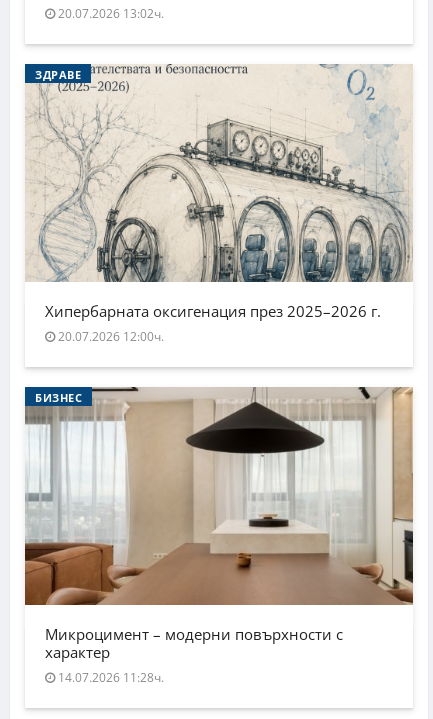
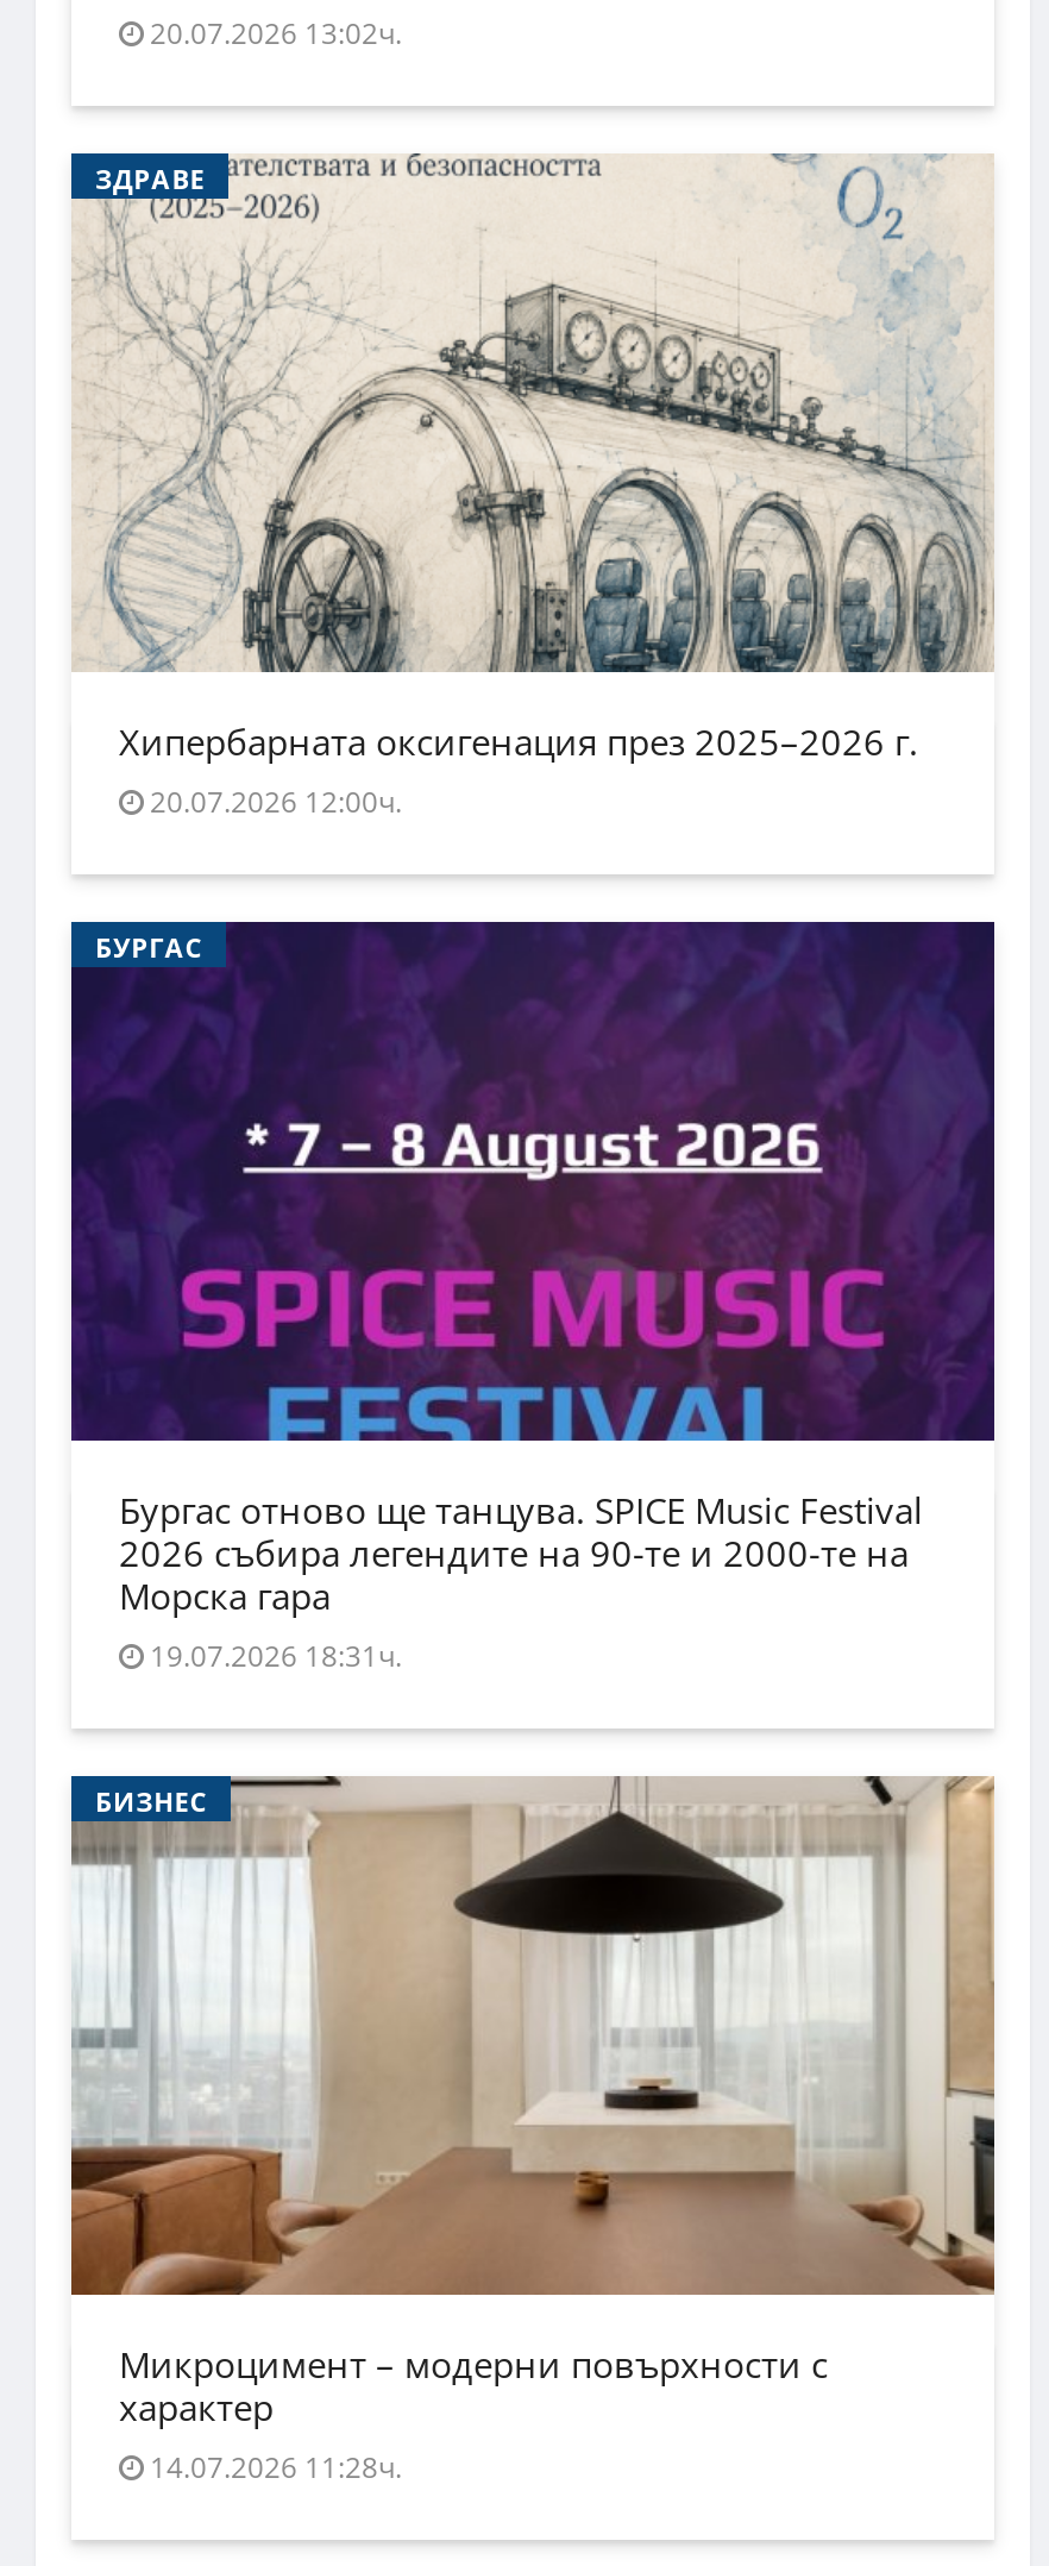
+ [image]
+ БУРГАС

+ Бургас отново ще танцува. SPICE Music Festival
+ 2026 събира легендите на 90-те и 2000-те на
+ Морска гара
+ 19.07.2026 18:31ч.
